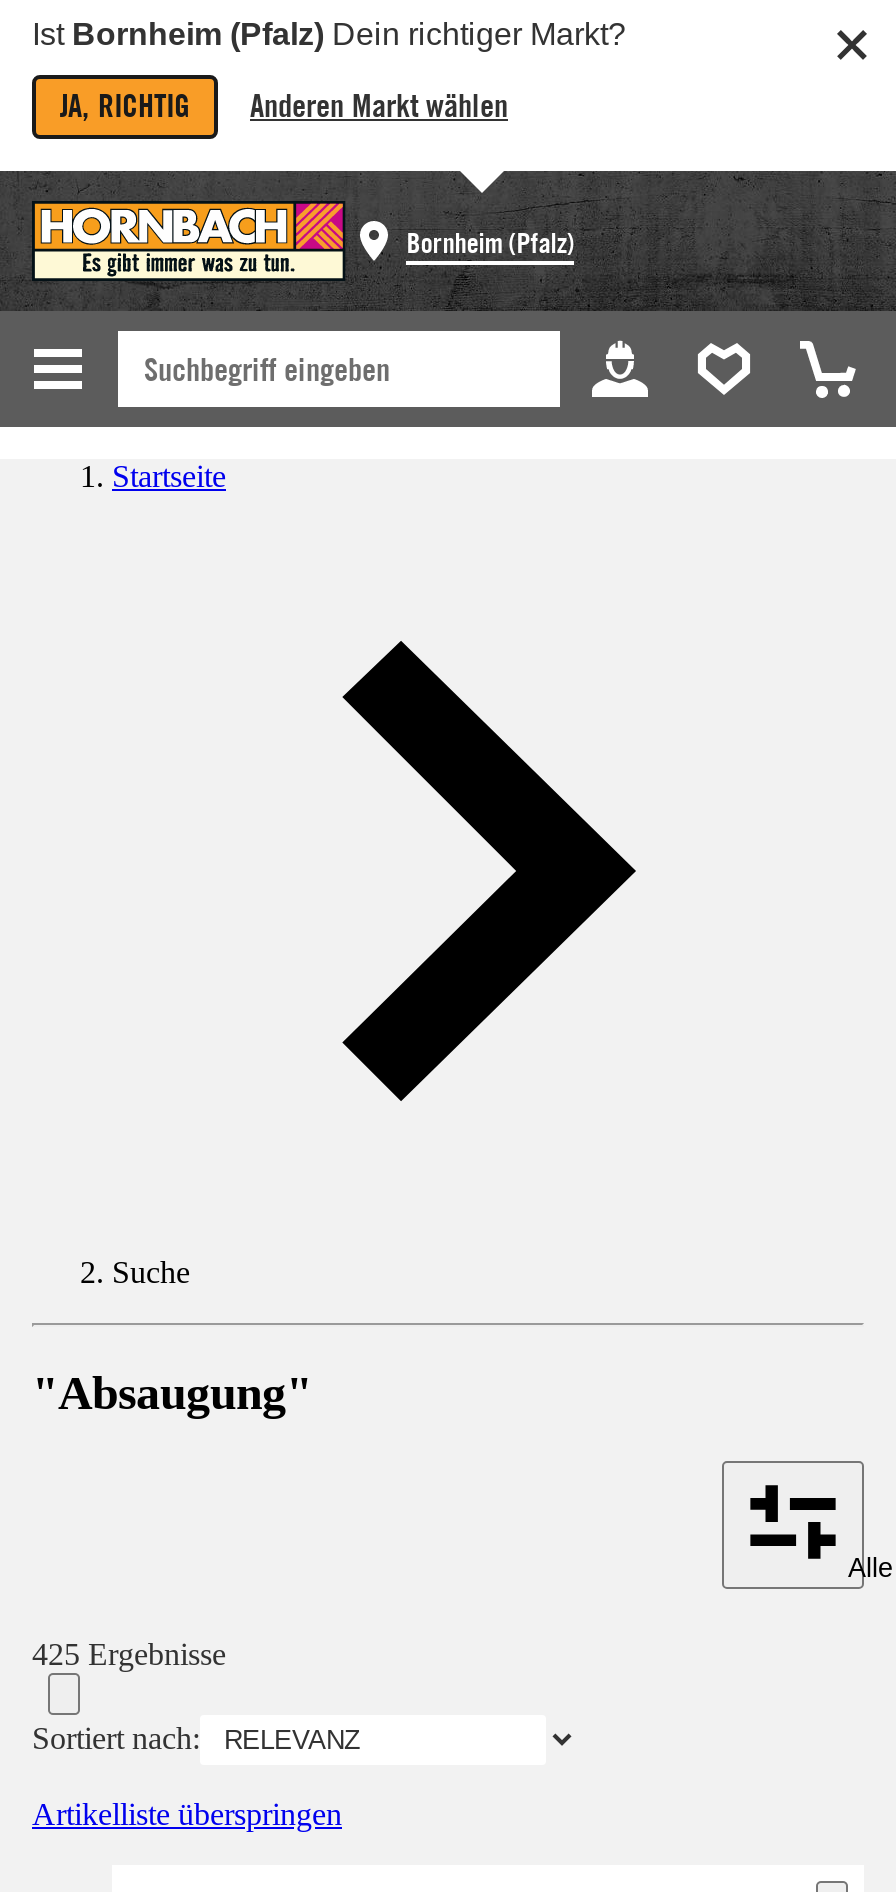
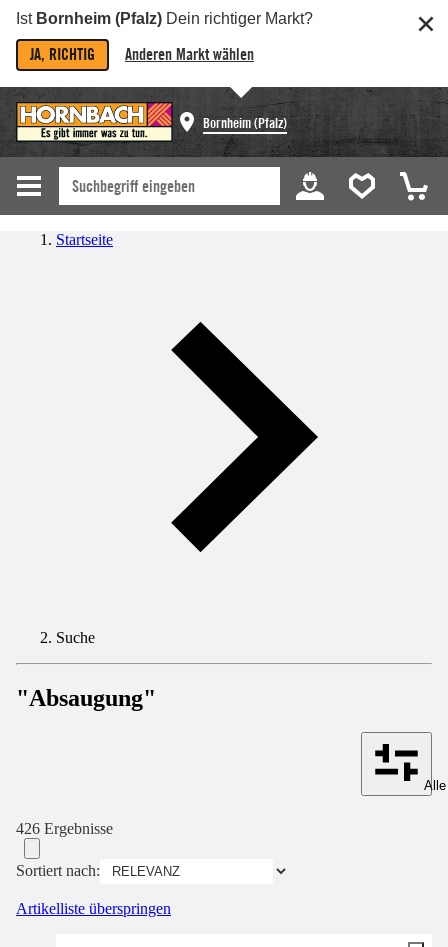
- 425 Ergebnisse
+ 426 Ergebnisse
